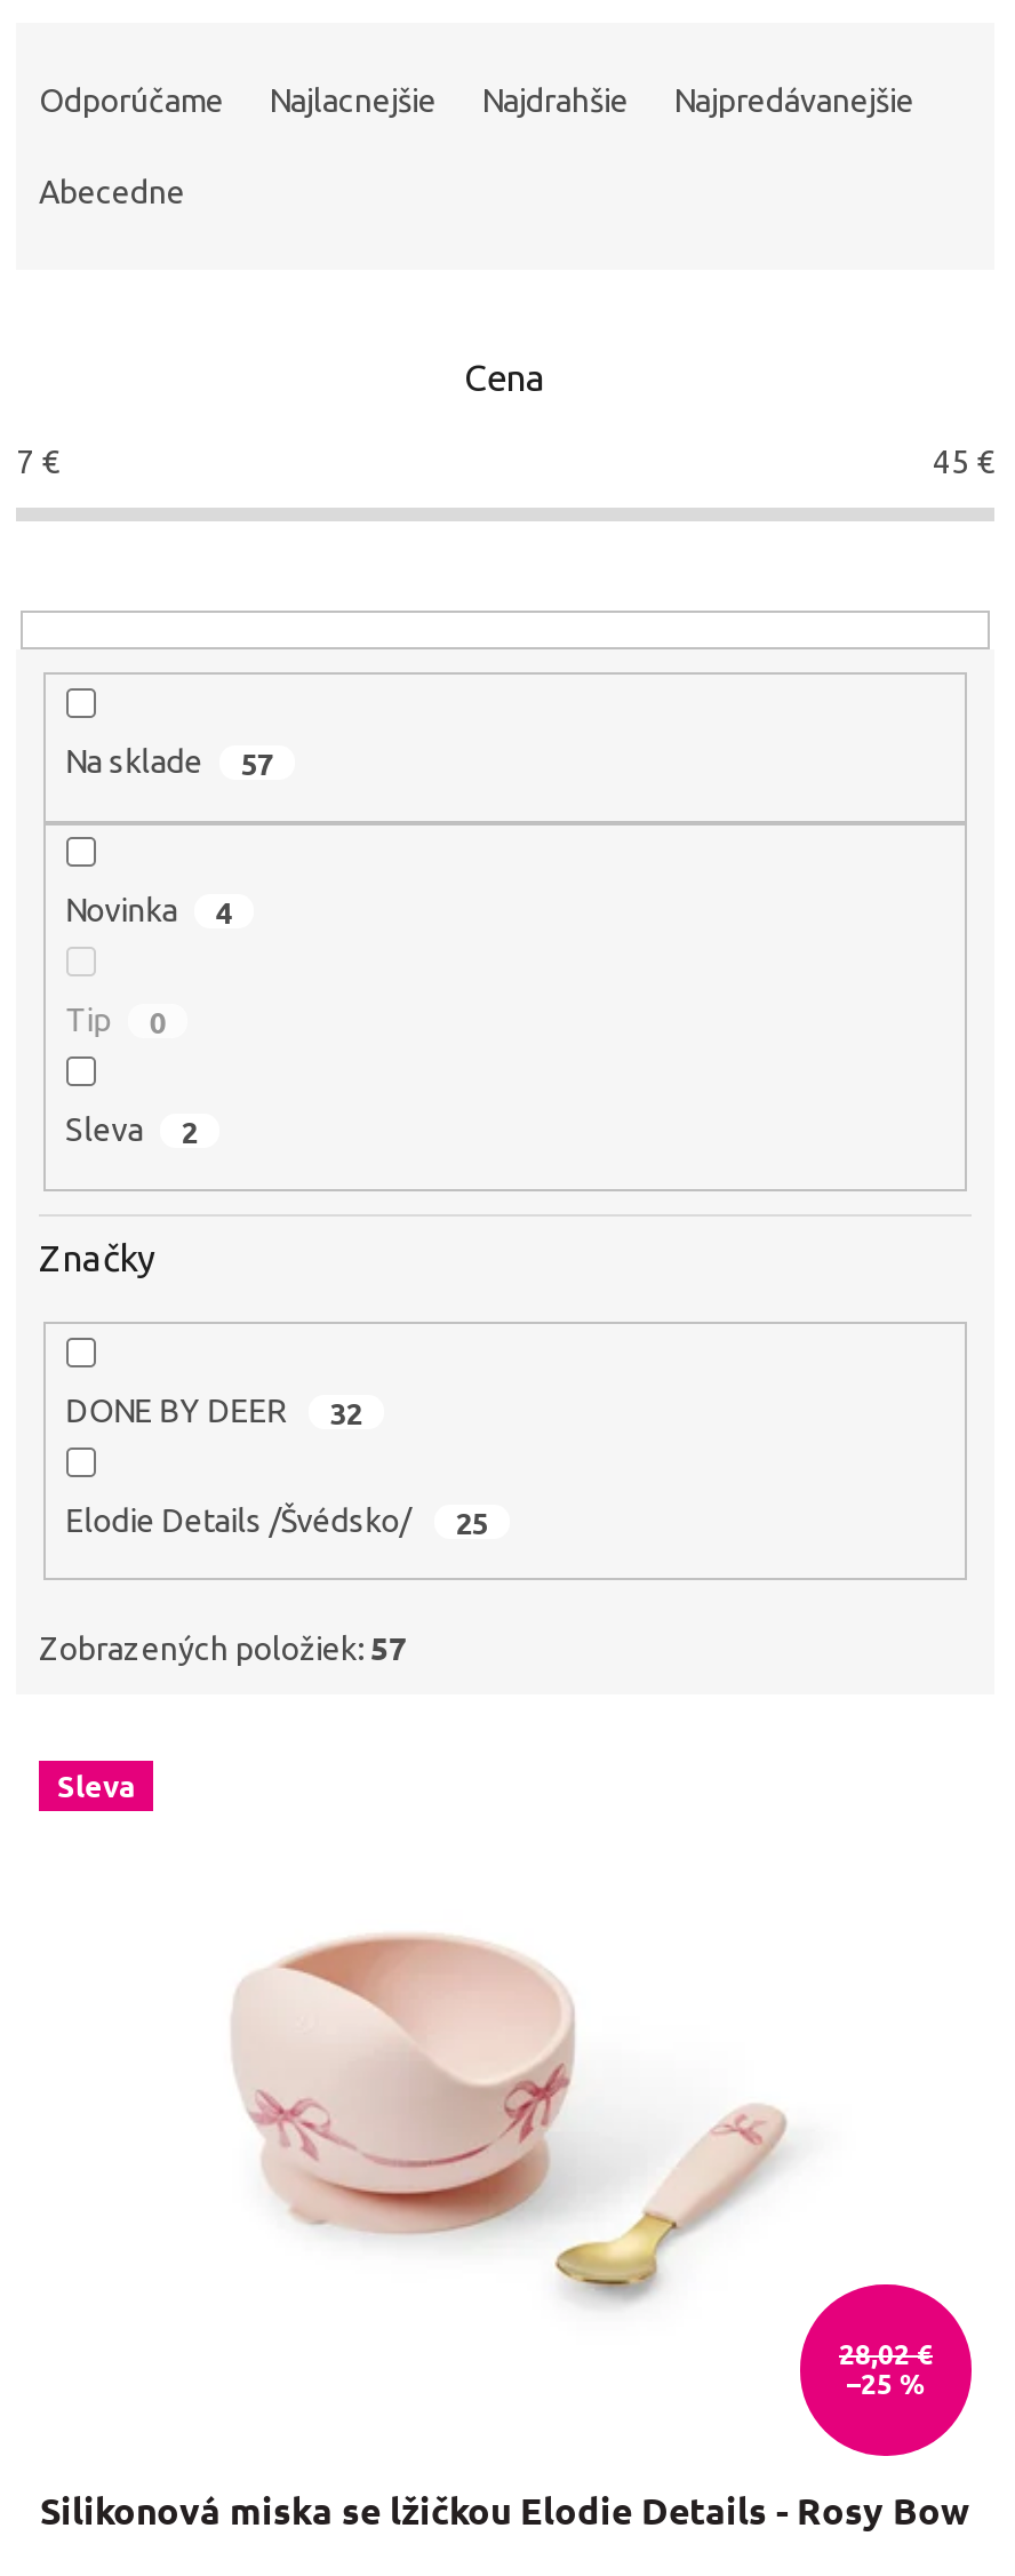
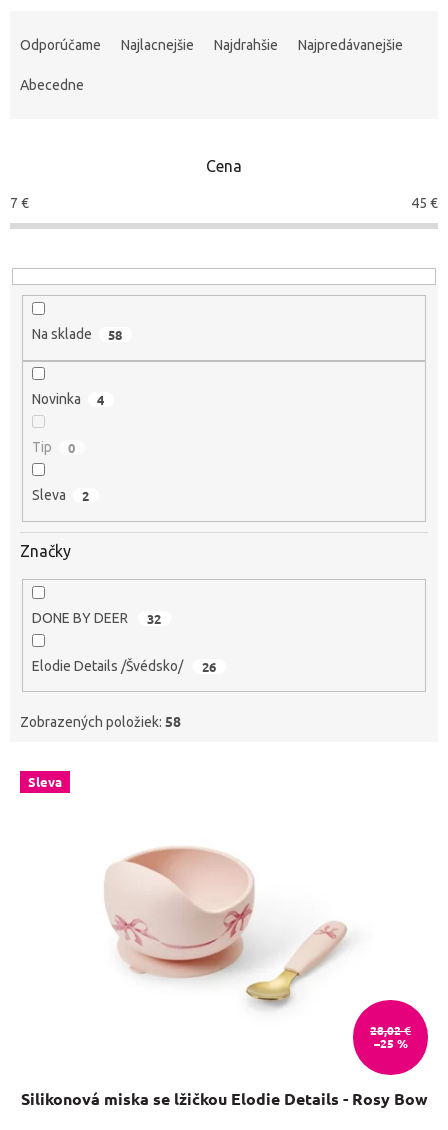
- 57
+ 58

- Elodie Details /Švédsko/ 25
+ Elodie Details /Švédsko/ 26

- Zobrazených položiek: 57
+ Zobrazených položiek: 58
